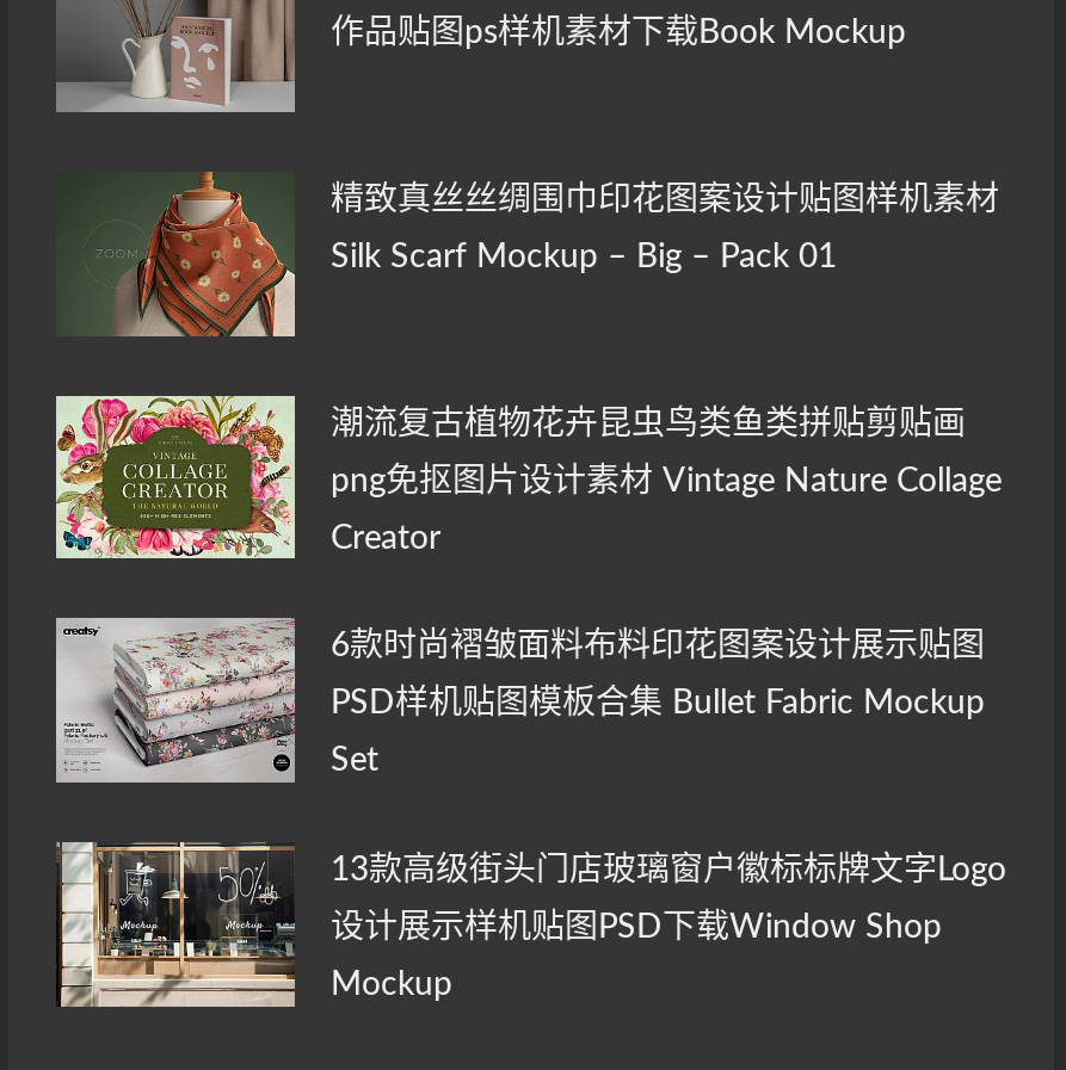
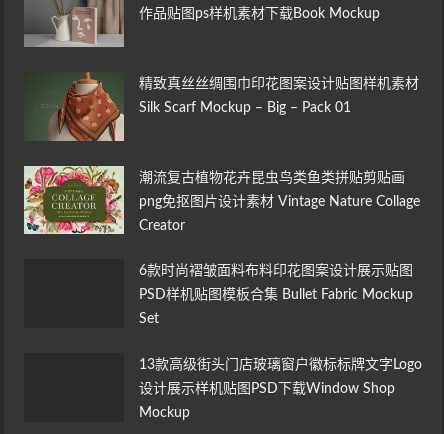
- [image]

- [image]
